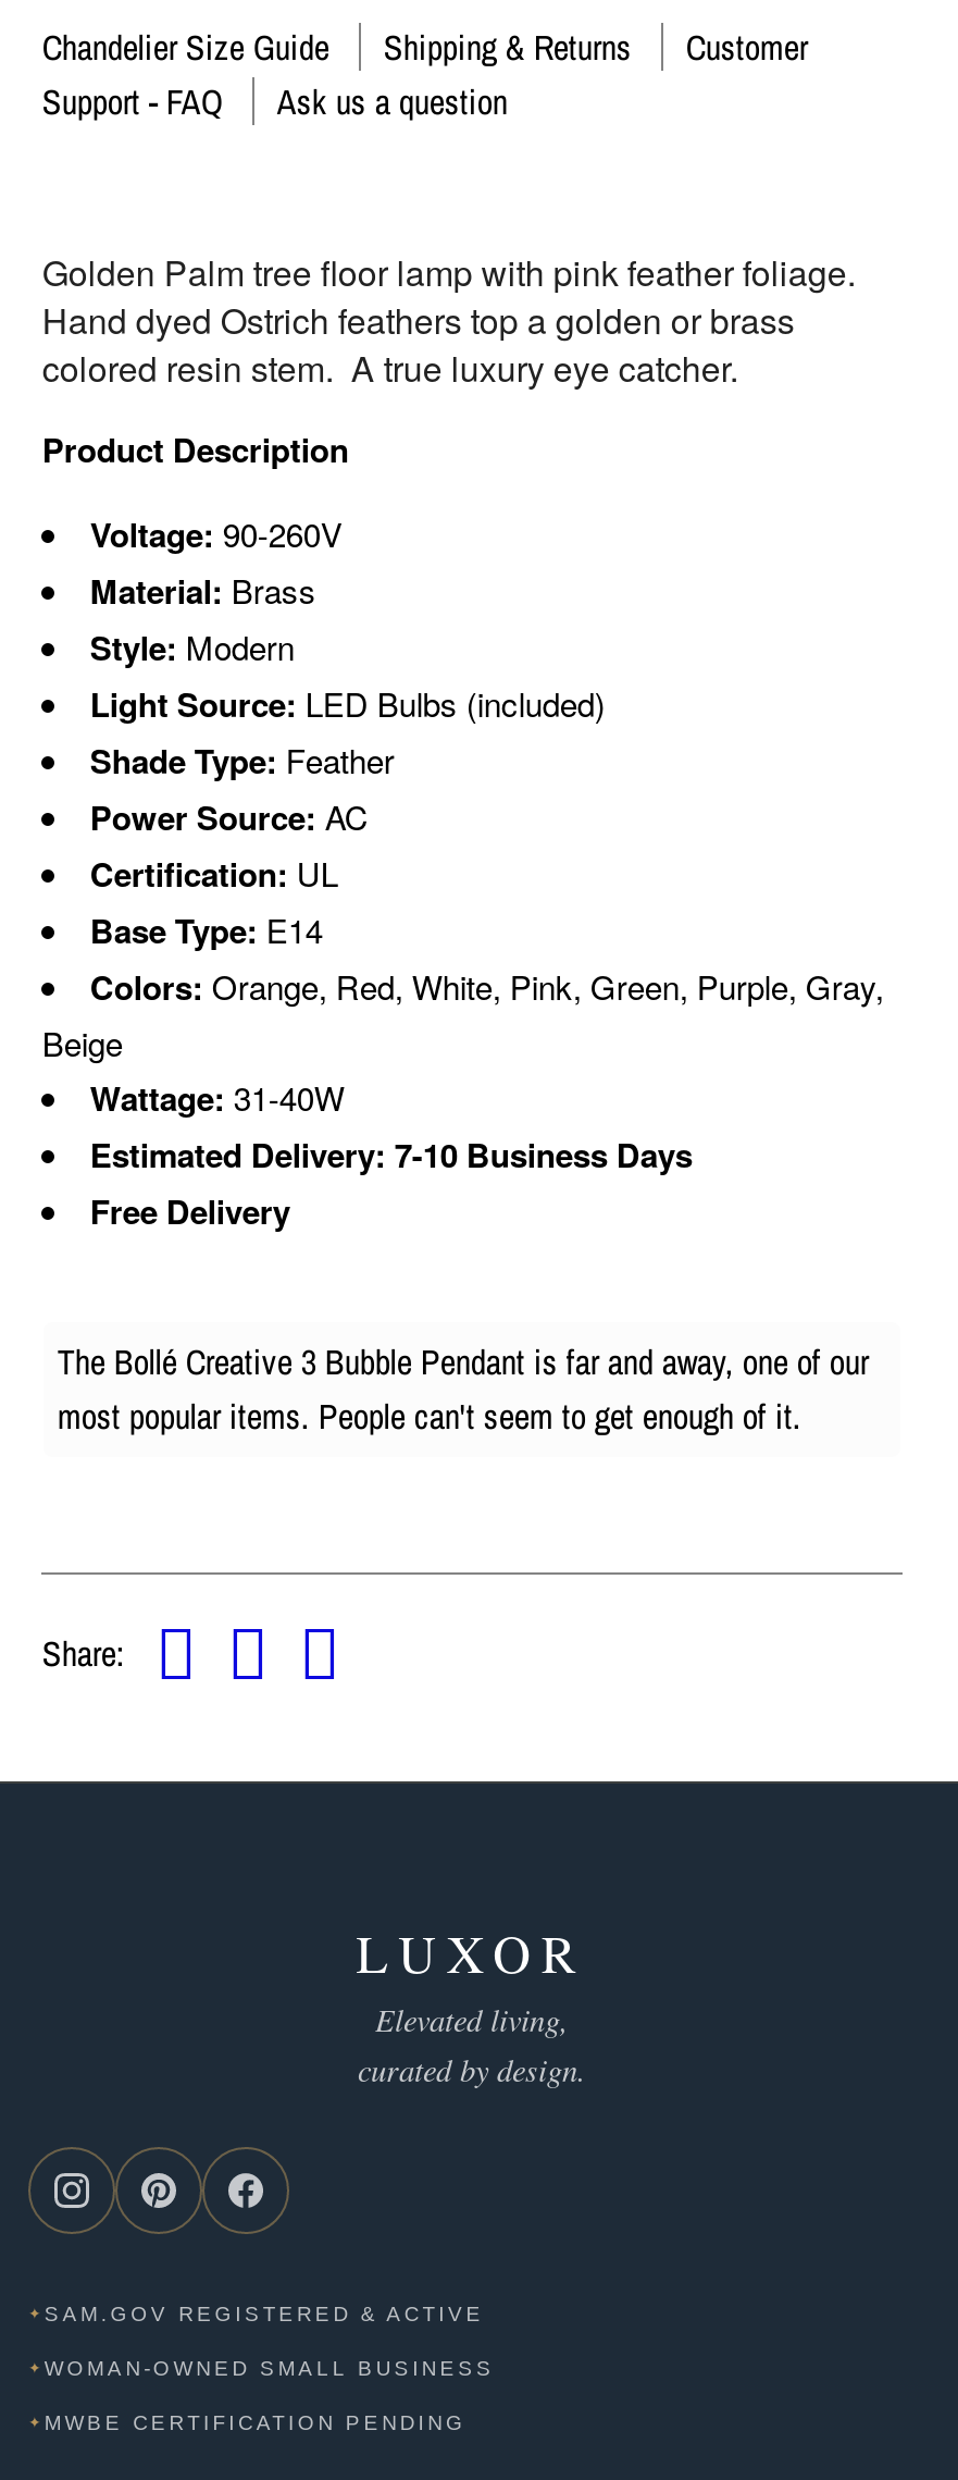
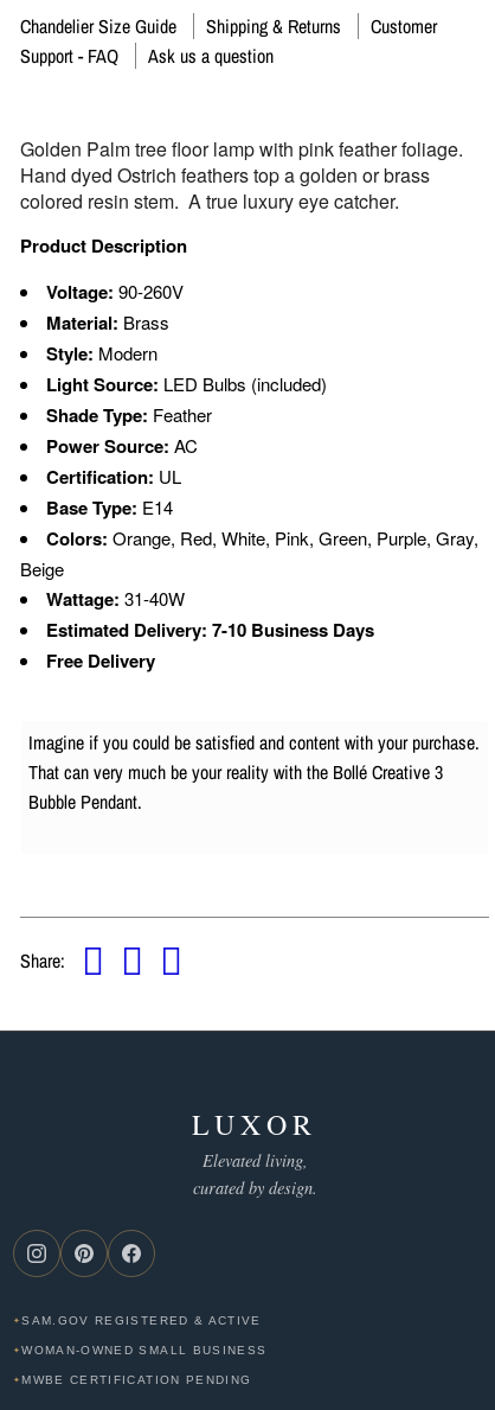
- The Bollé Creative 3 Bubble Pendant is far and away, one of our
- most popular items. People can't seem to get enough of it.
+ Imagine if you could be satisfied and content with your purchase.
+ That can very much be your reality with the Bollé Creative 3
+ Bubble Pendant.
